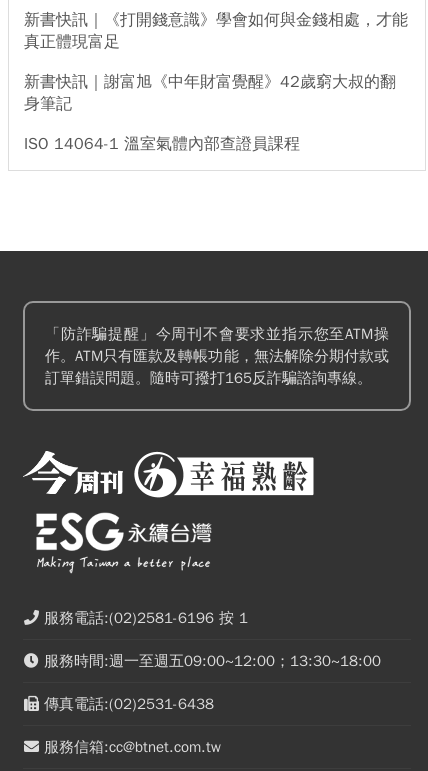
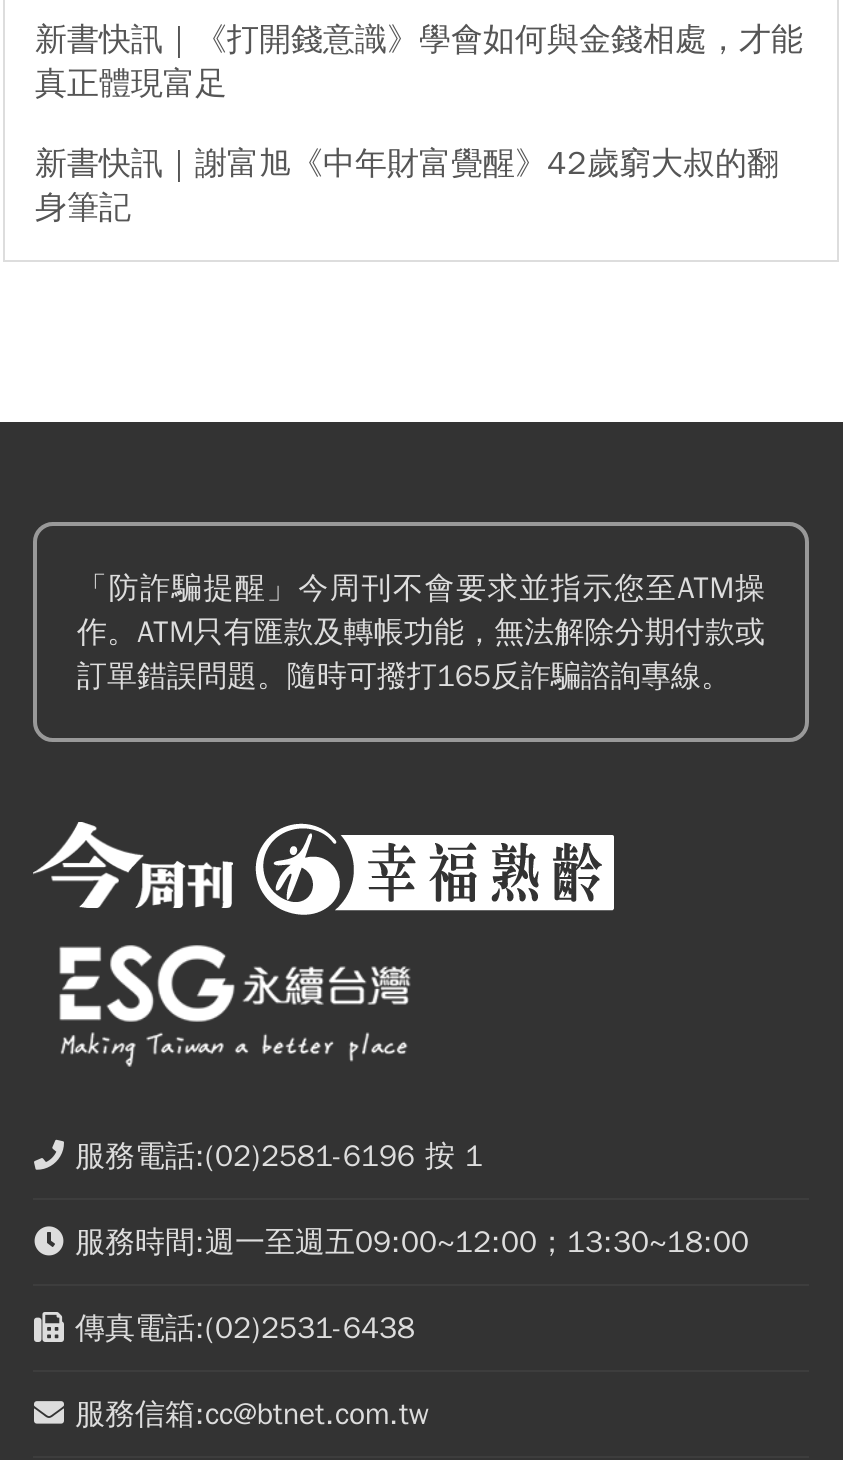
- ISO 14064-1 溫室氣體內部查證員課程
